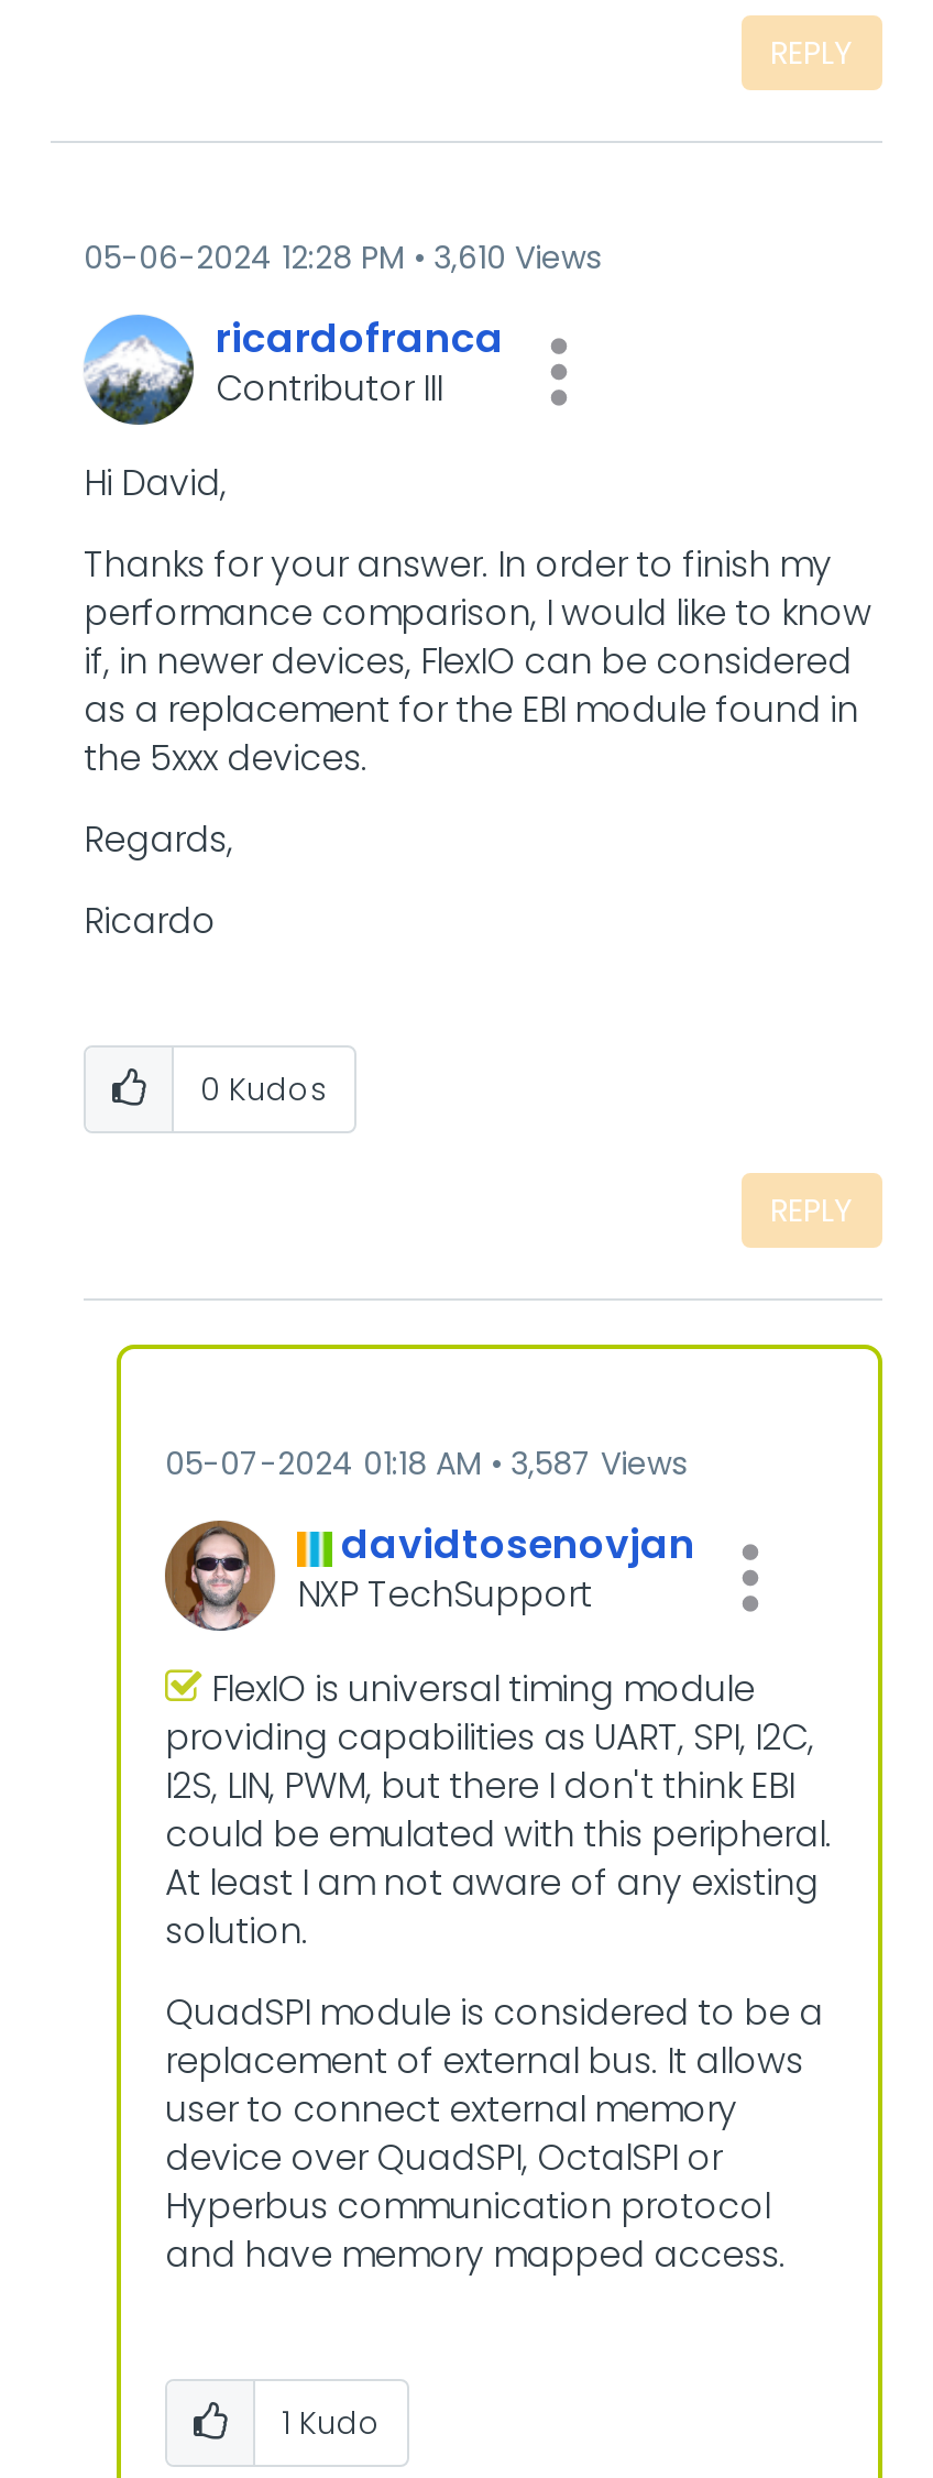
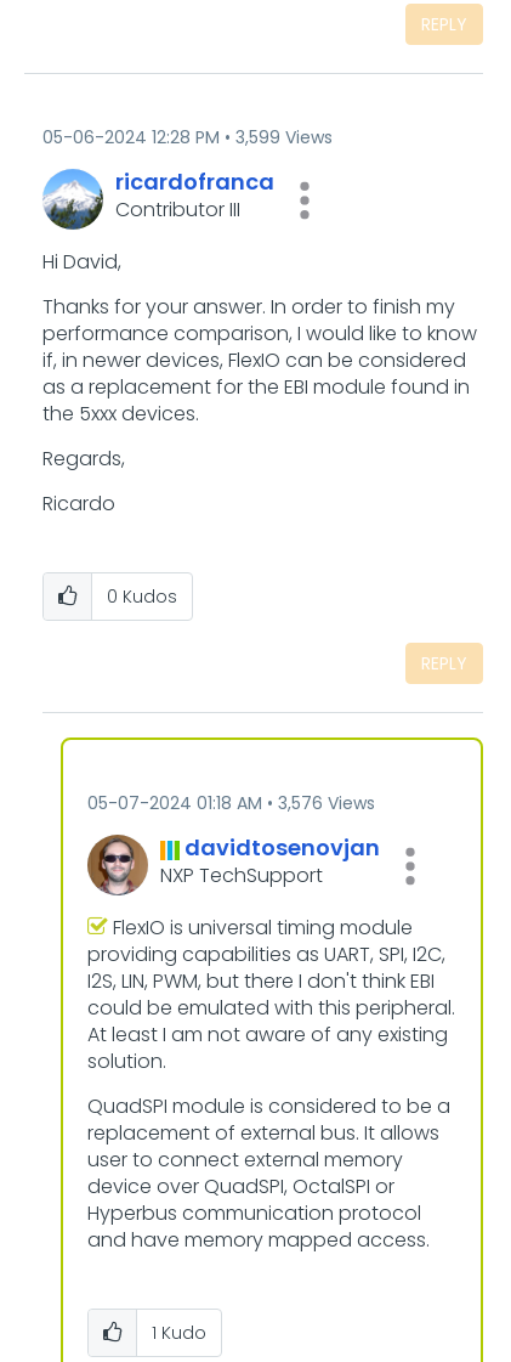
- 05-06-2024 12:28 PM 3,610 Views
+ 05-06-2024 12:28 PM 3,599 Views

- 05-07-2024 01:18 AM 3,587 Views
+ 05-07-2024 01:18 AM 3,576 Views
